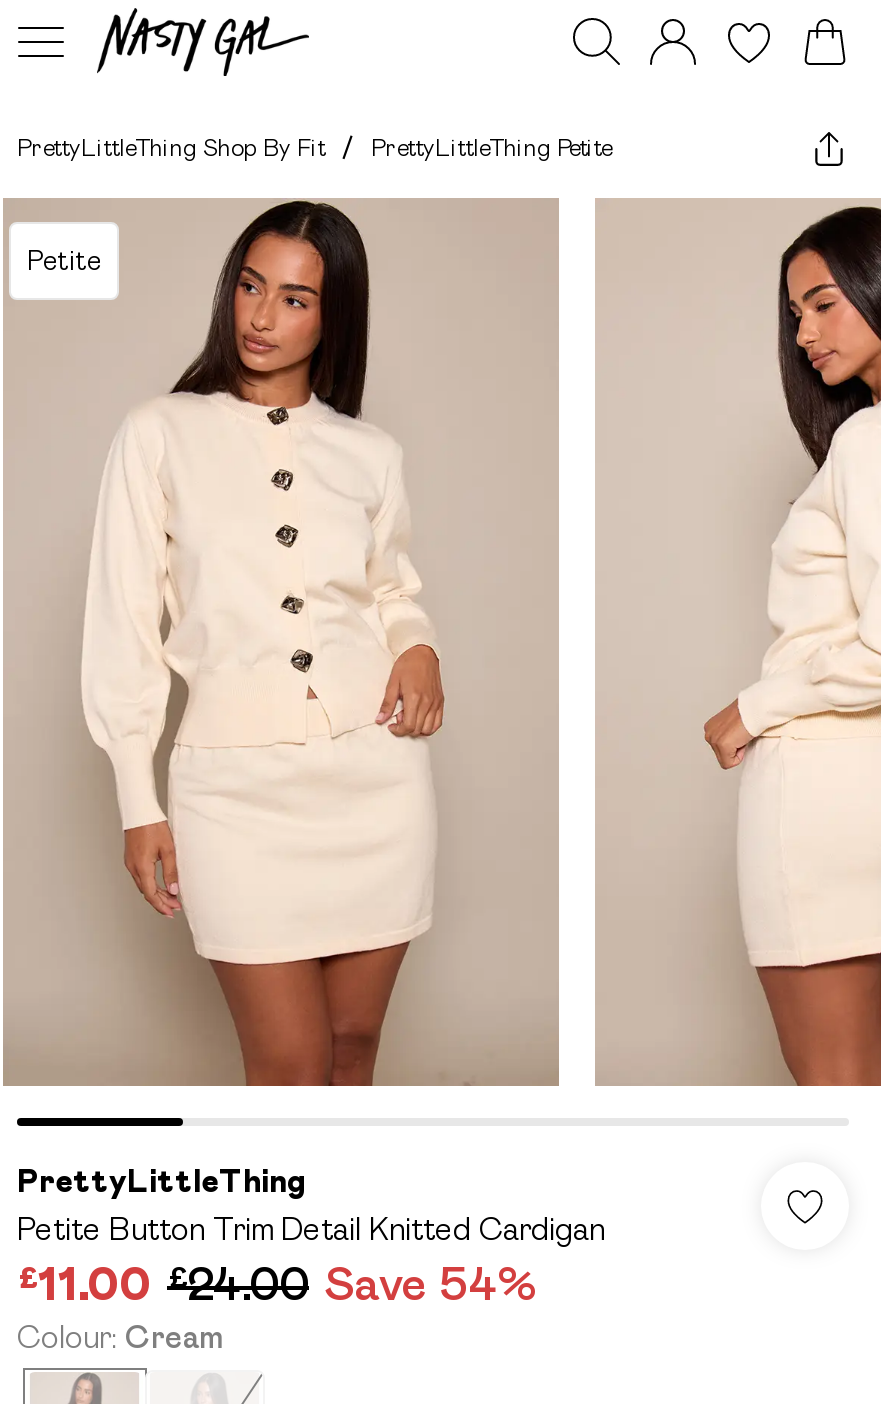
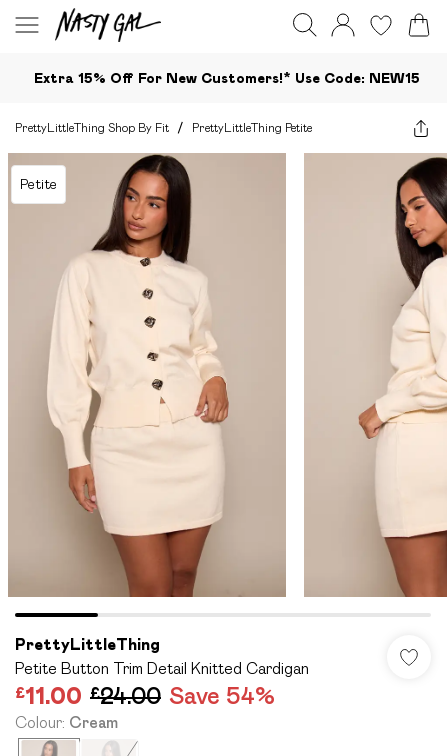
+ Extra 15% Off For New Customers!* Use Code: NEW15
